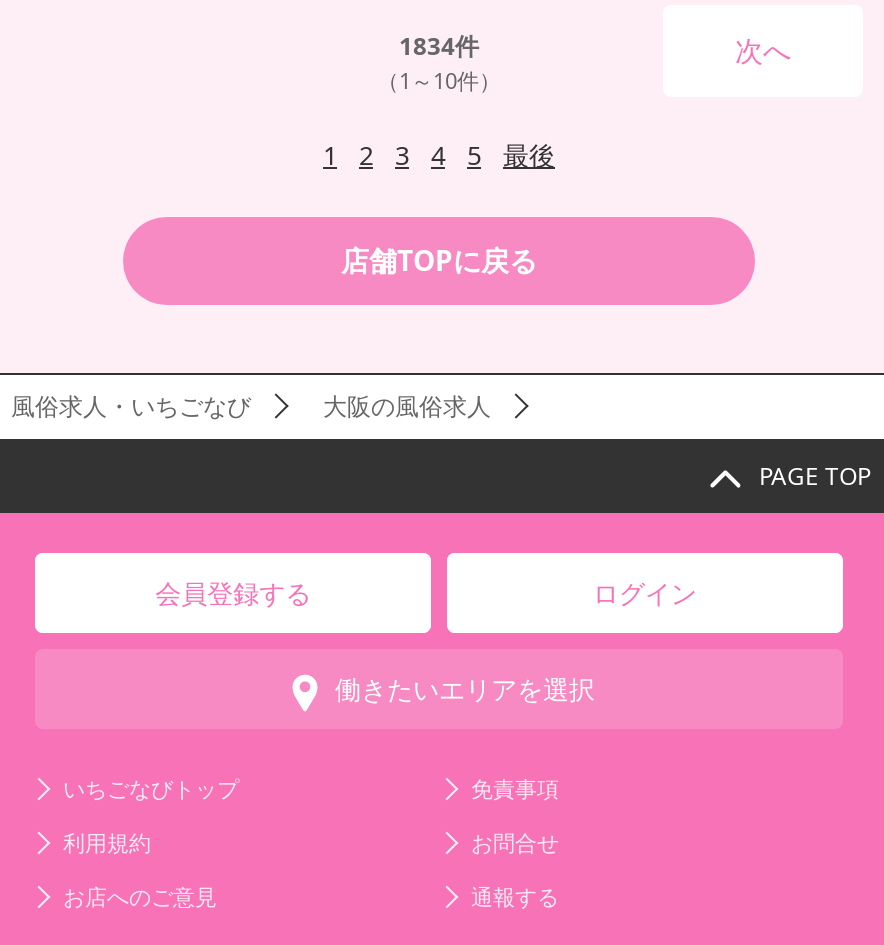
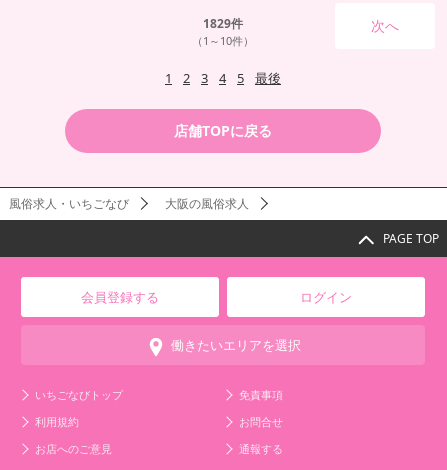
- 1834件
+ 1829件
